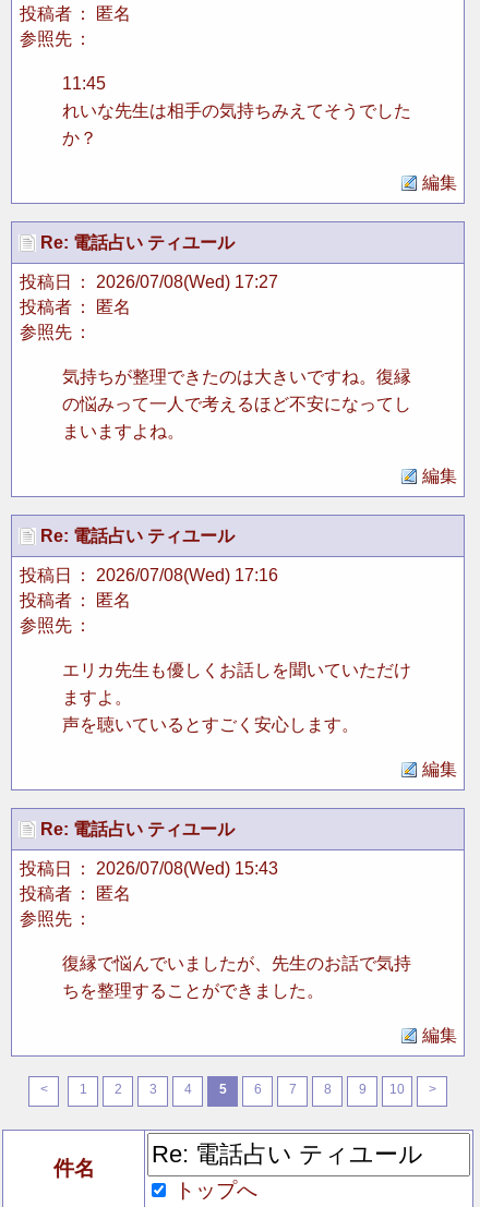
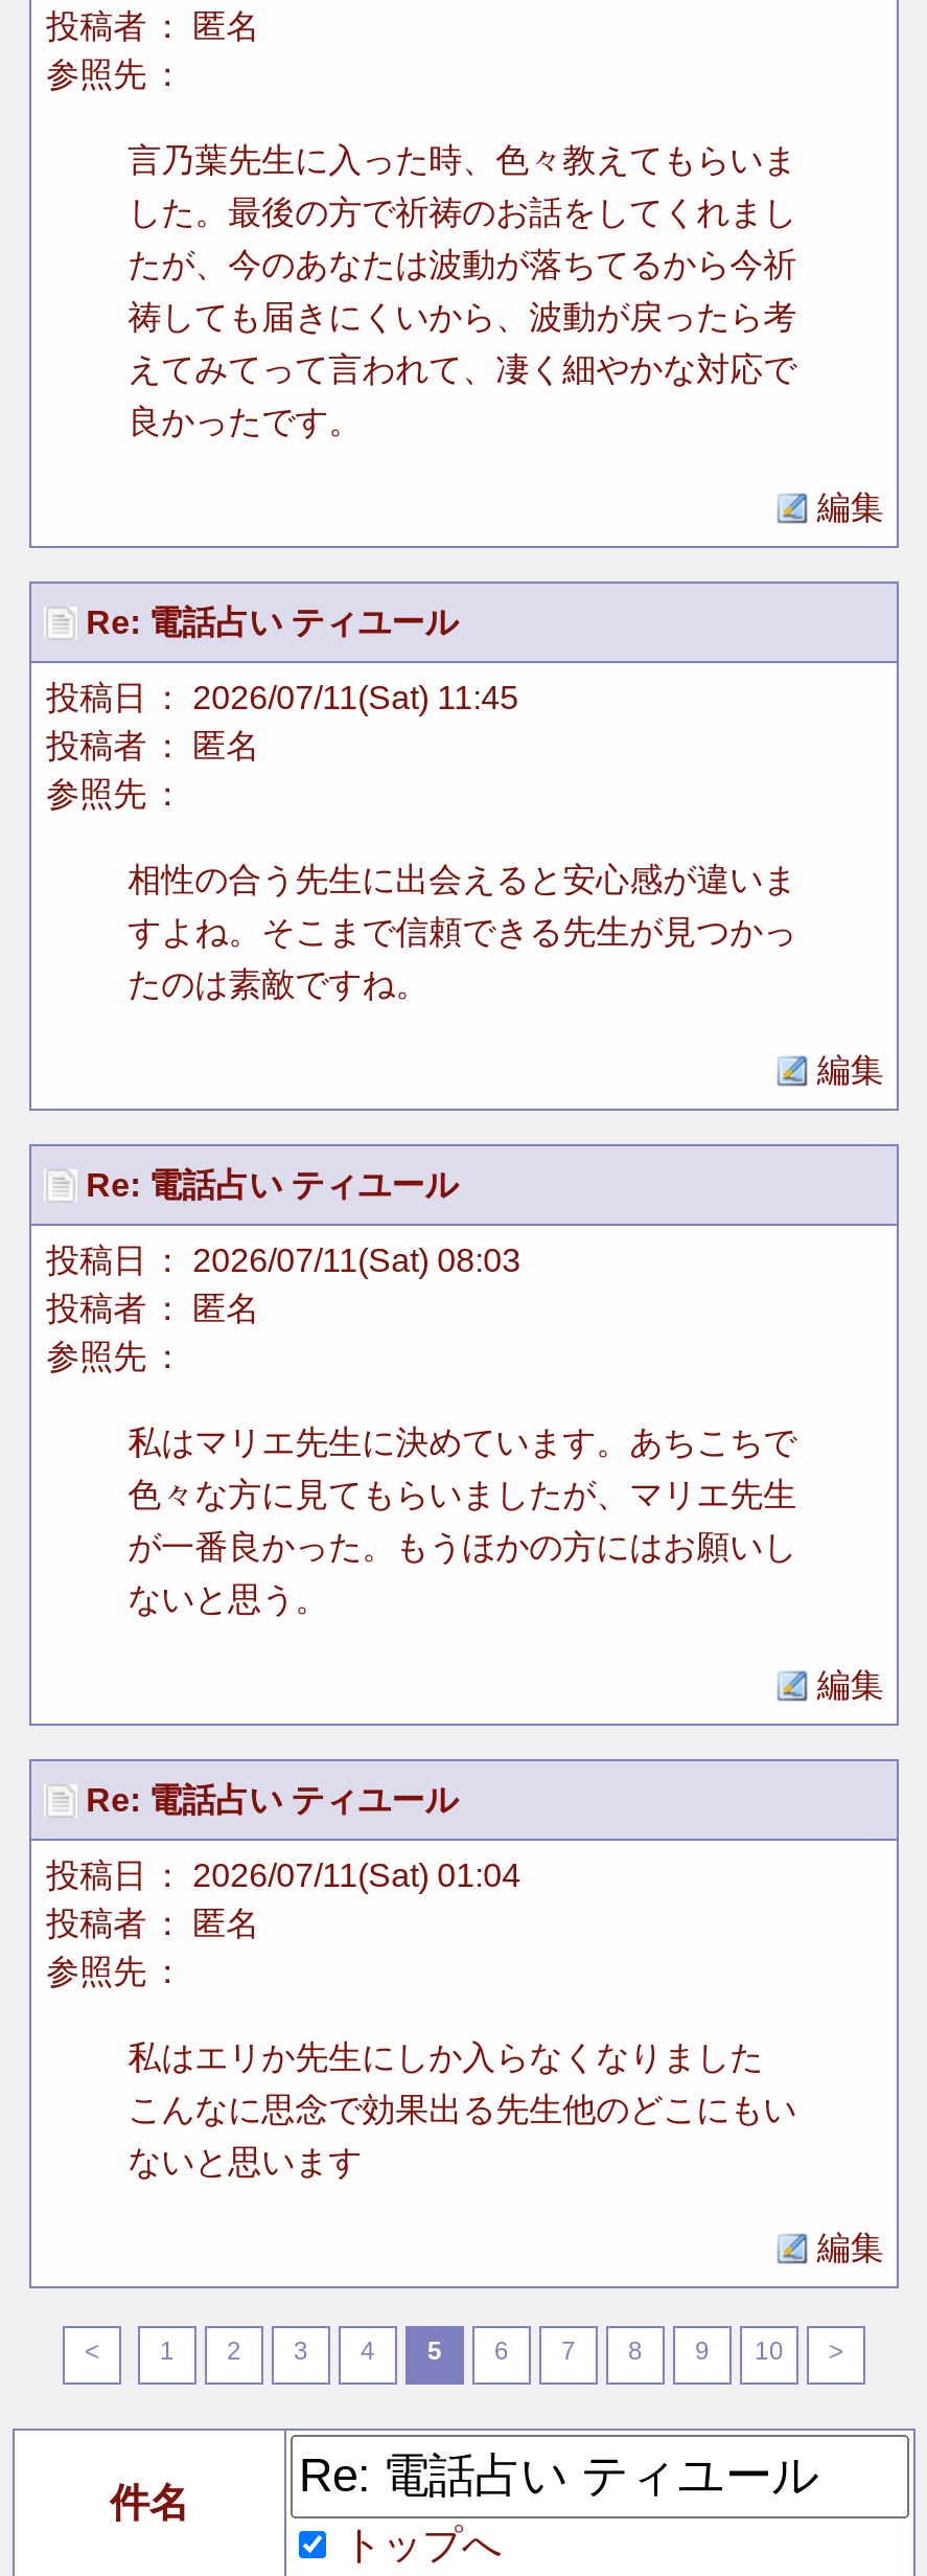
- 11:45
- れいな先生は相手の気持ちみえてそうでした
- か？
+ 言乃葉先生に入った時、色々教えてもらいま
+ した。最後の方で祈祷のお話をしてくれまし
+ たが、今のあなたは波動が落ちてるから今祈
+ 祷しても届きにくいから、波動が戻ったら考
+ えてみてって言われて、凄く細やかな対応で
+ 良かったです。

- 投稿日 ： 2026/07/08(Wed) 17:27
+ 投稿日 ： 2026/07/11(Sat) 11:45

- 気持ちが整理できたのは大きいですね。復縁
+ 相性の合う先生に出会えると安心感が違いま

- の悩みって一人で考えるほど不安になってし
+ すよね。そこまで信頼できる先生が見つかっ

- まいますよね。
+ たのは素敵ですね。

- 投稿日 ： 2026/07/08(Wed) 17:16
+ 投稿日 ： 2026/07/11(Sat) 08:03

- エリカ先生も優しくお話しを聞いていただけ
- ますよ。
- 声を聴いているとすごく安心します。
+ 私はマリエ先生に決めています。あちこちで
+ 色々な方に見てもらいましたが、マリエ先生
+ が一番良かった。もうほかの方にはお願いし
+ ないと思う。

- 投稿日 ： 2026/07/08(Wed) 15:43
+ 投稿日 ： 2026/07/11(Sat) 01:04

- 復縁で悩んでいましたが、先生のお話で気持
- ちを整理することができました。
+ 私はエリか先生にしか入らなくなりました
+ こんなに思念で効果出る先生他のどこにもい
+ ないと思います
